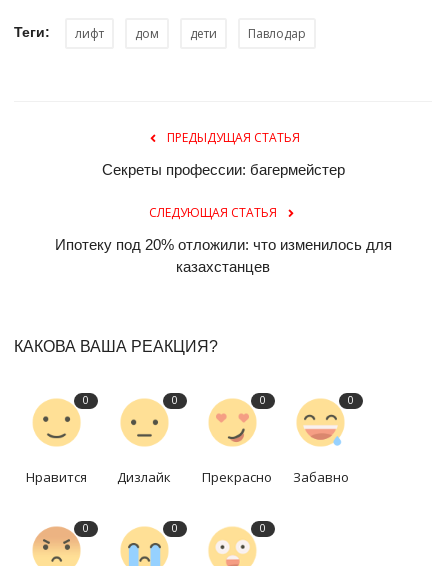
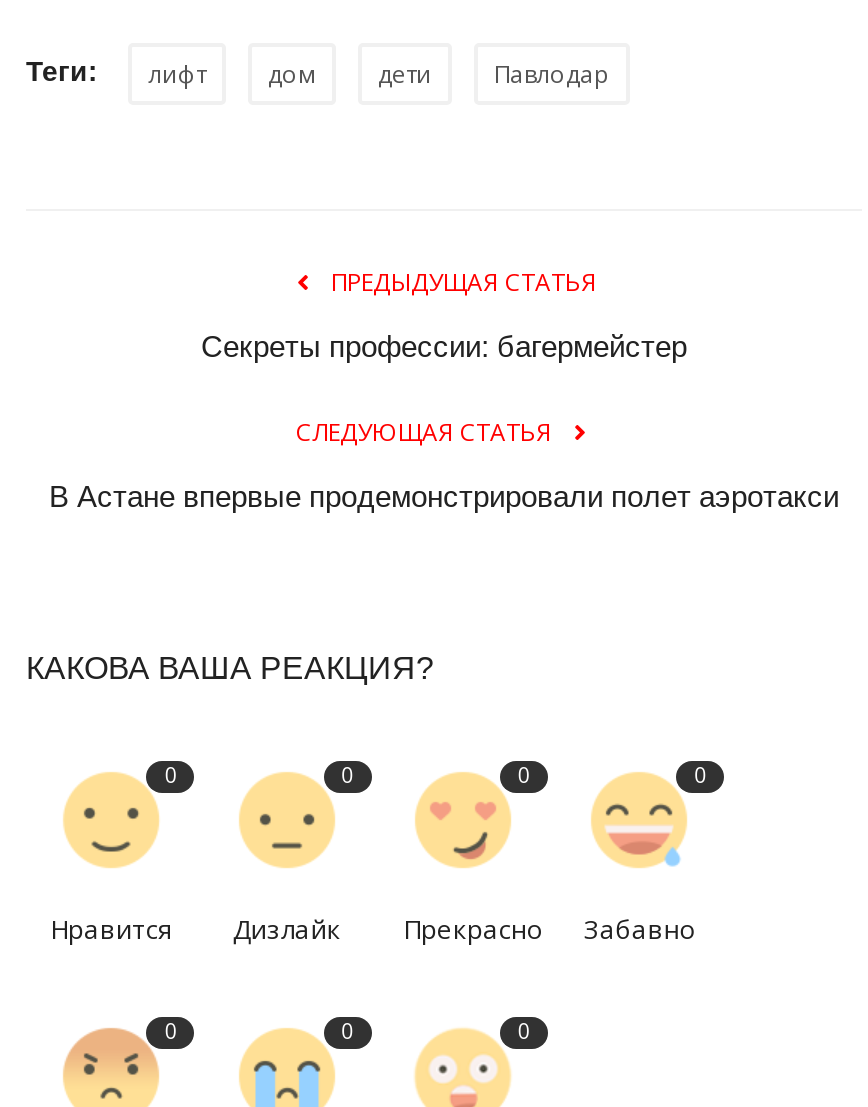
- Ипотеку под 20% отложили: что изменилось для
- казахстанцев
+ В Астане впервые продемонстрировали полет аэротакси
